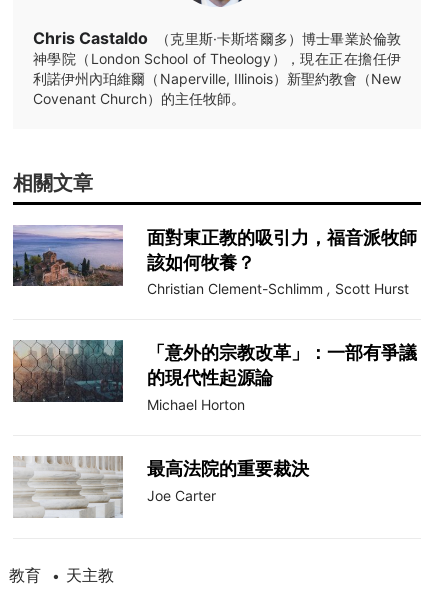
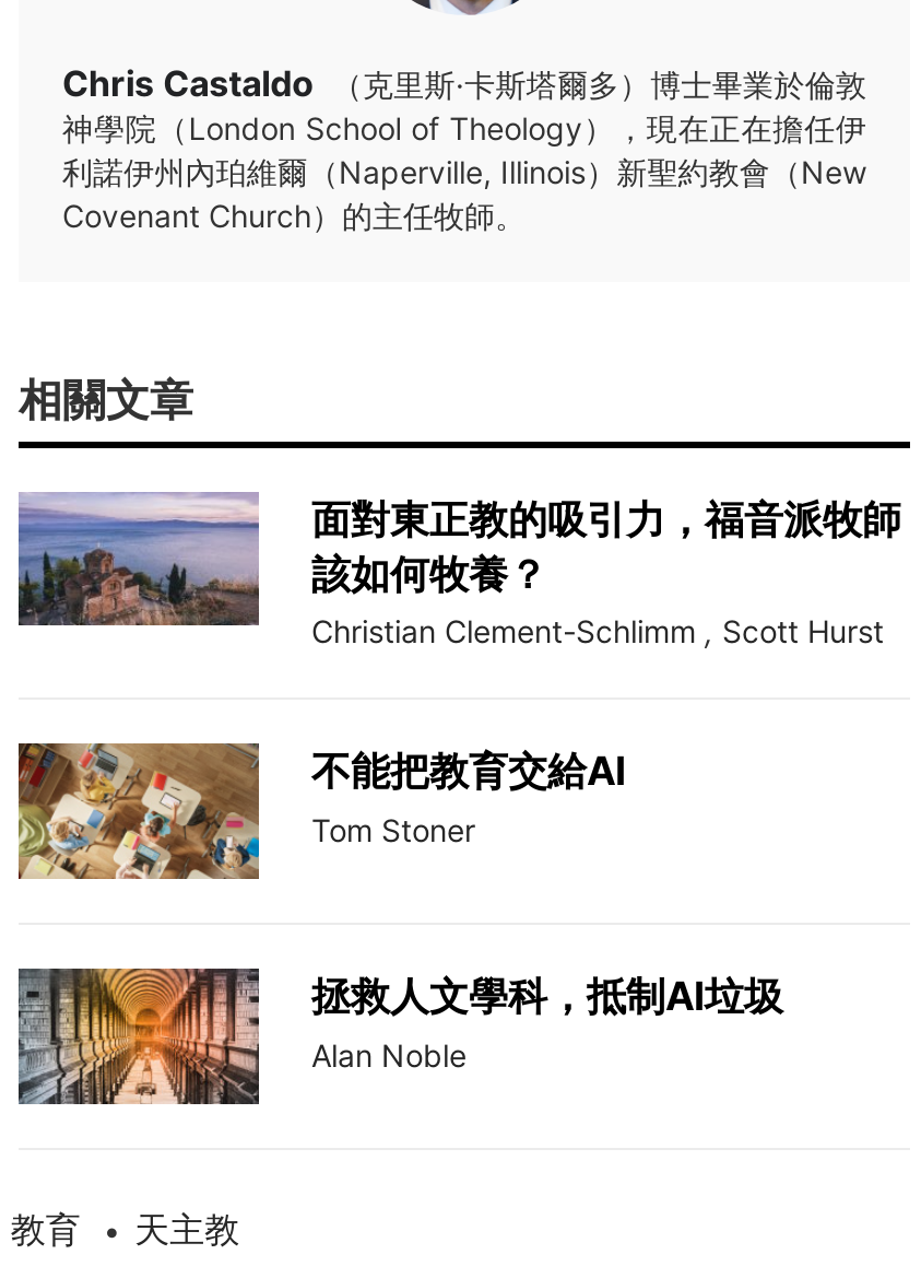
- [image]
- 「意外的宗教改革」：一部有爭議
- 的現代性起源論
- Michael Horton
+ [image]
+ 不能把教育交給AI
+ Tom Stoner

- [image]
- 最高法院的重要裁決
- Joe Carter
+ [image]
+ 拯救人文學科，抵制AI垃圾
+ Alan Noble
